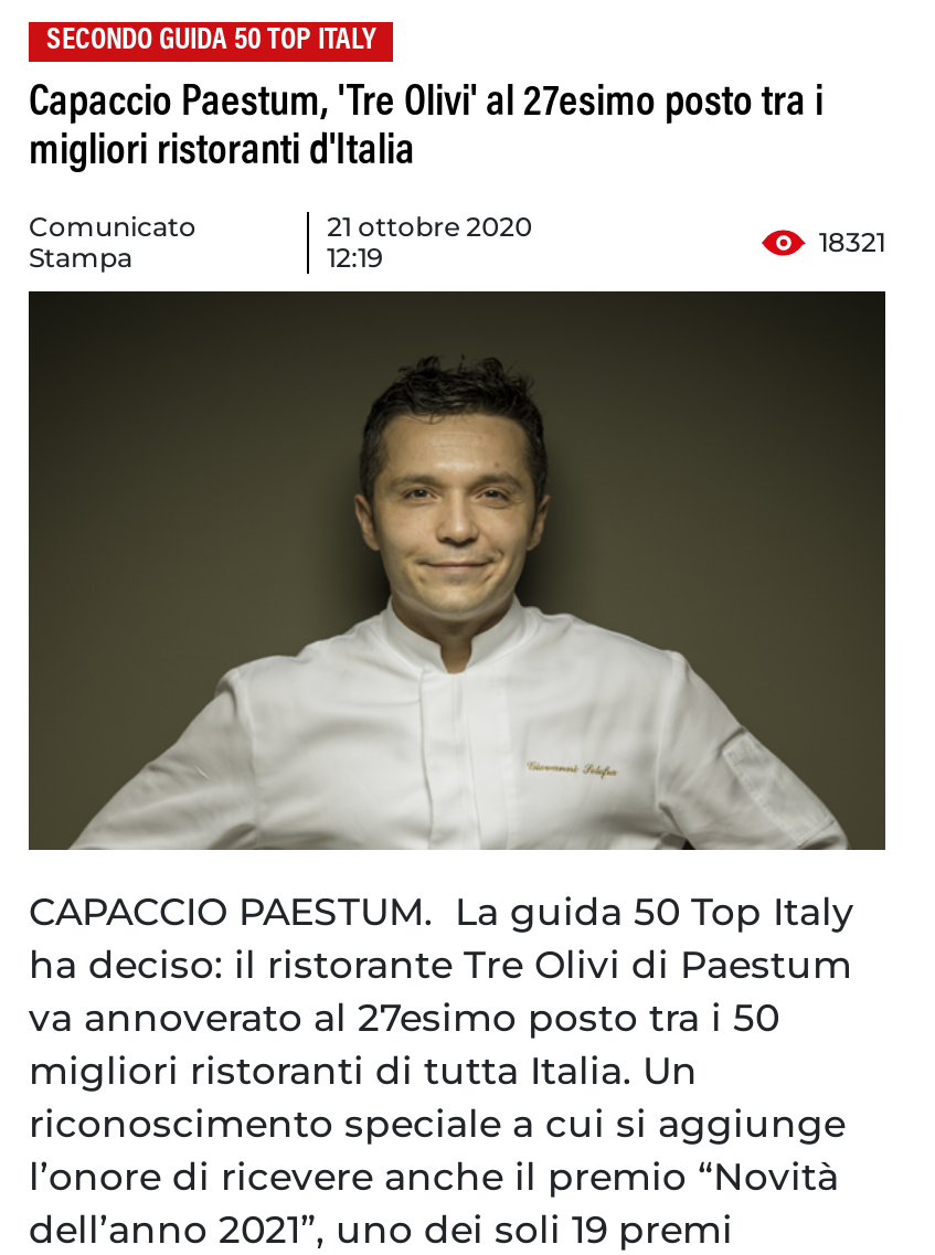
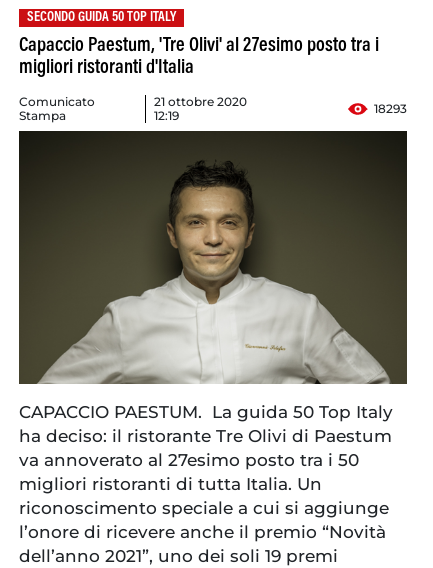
- 18321
+ 18293
